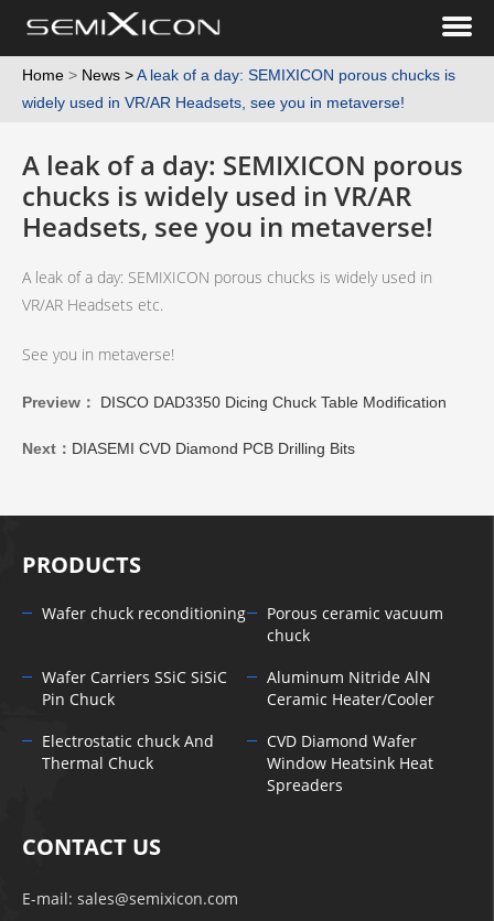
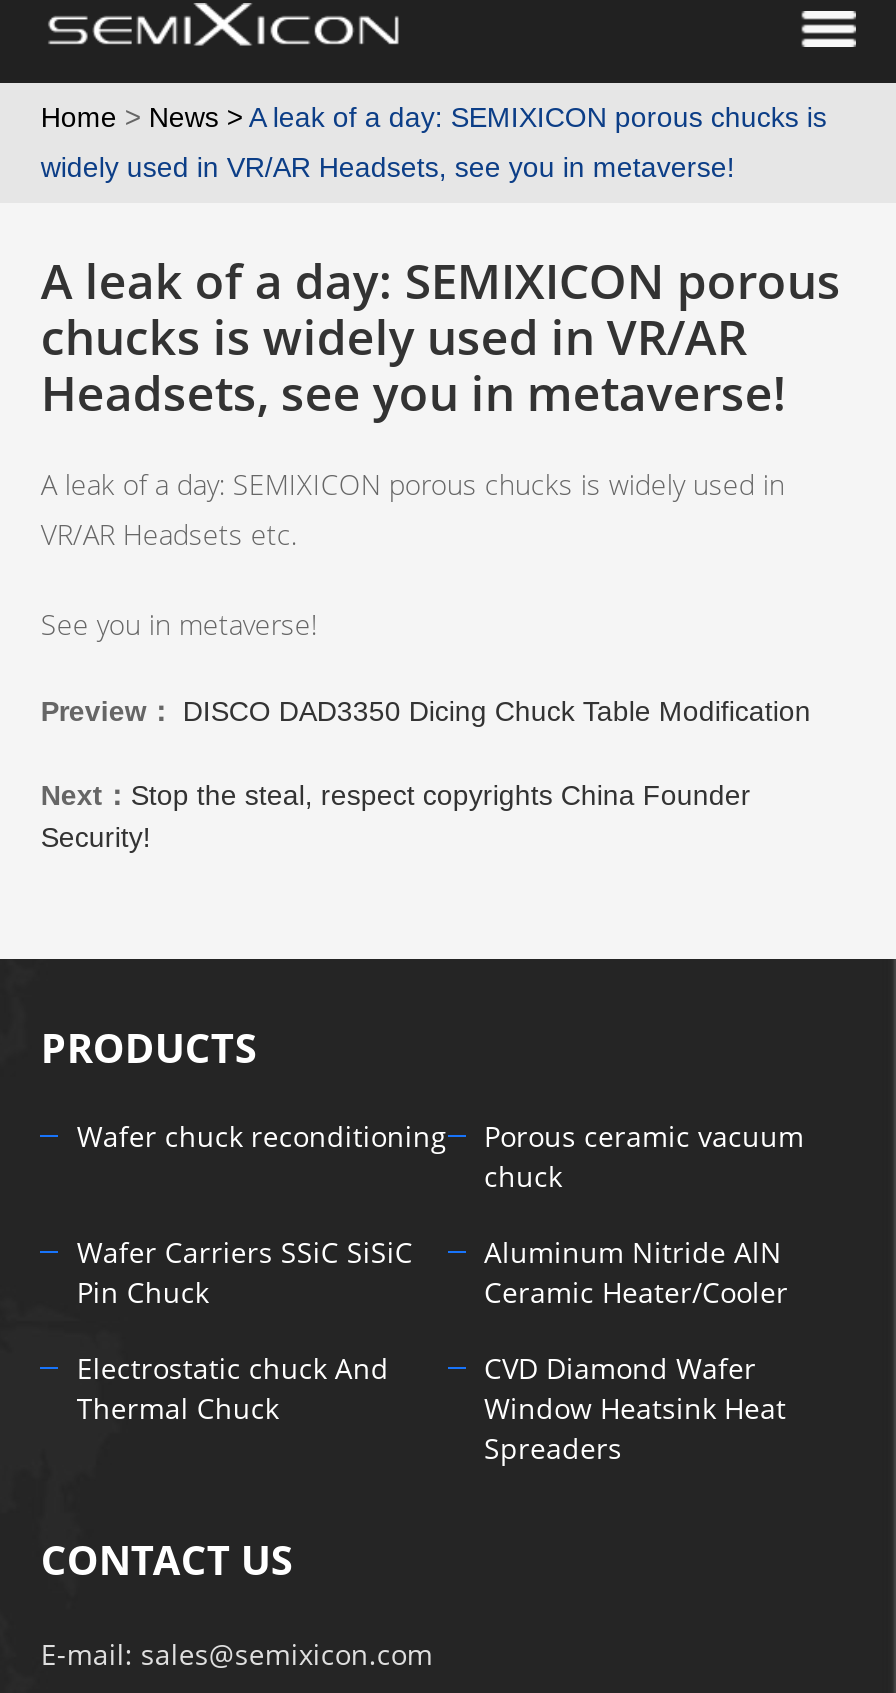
- Next：DIASEMI CVD Diamond PCB Drilling Bits
+ Next：Stop the steal, respect copyrights China Founder
+ Security!
